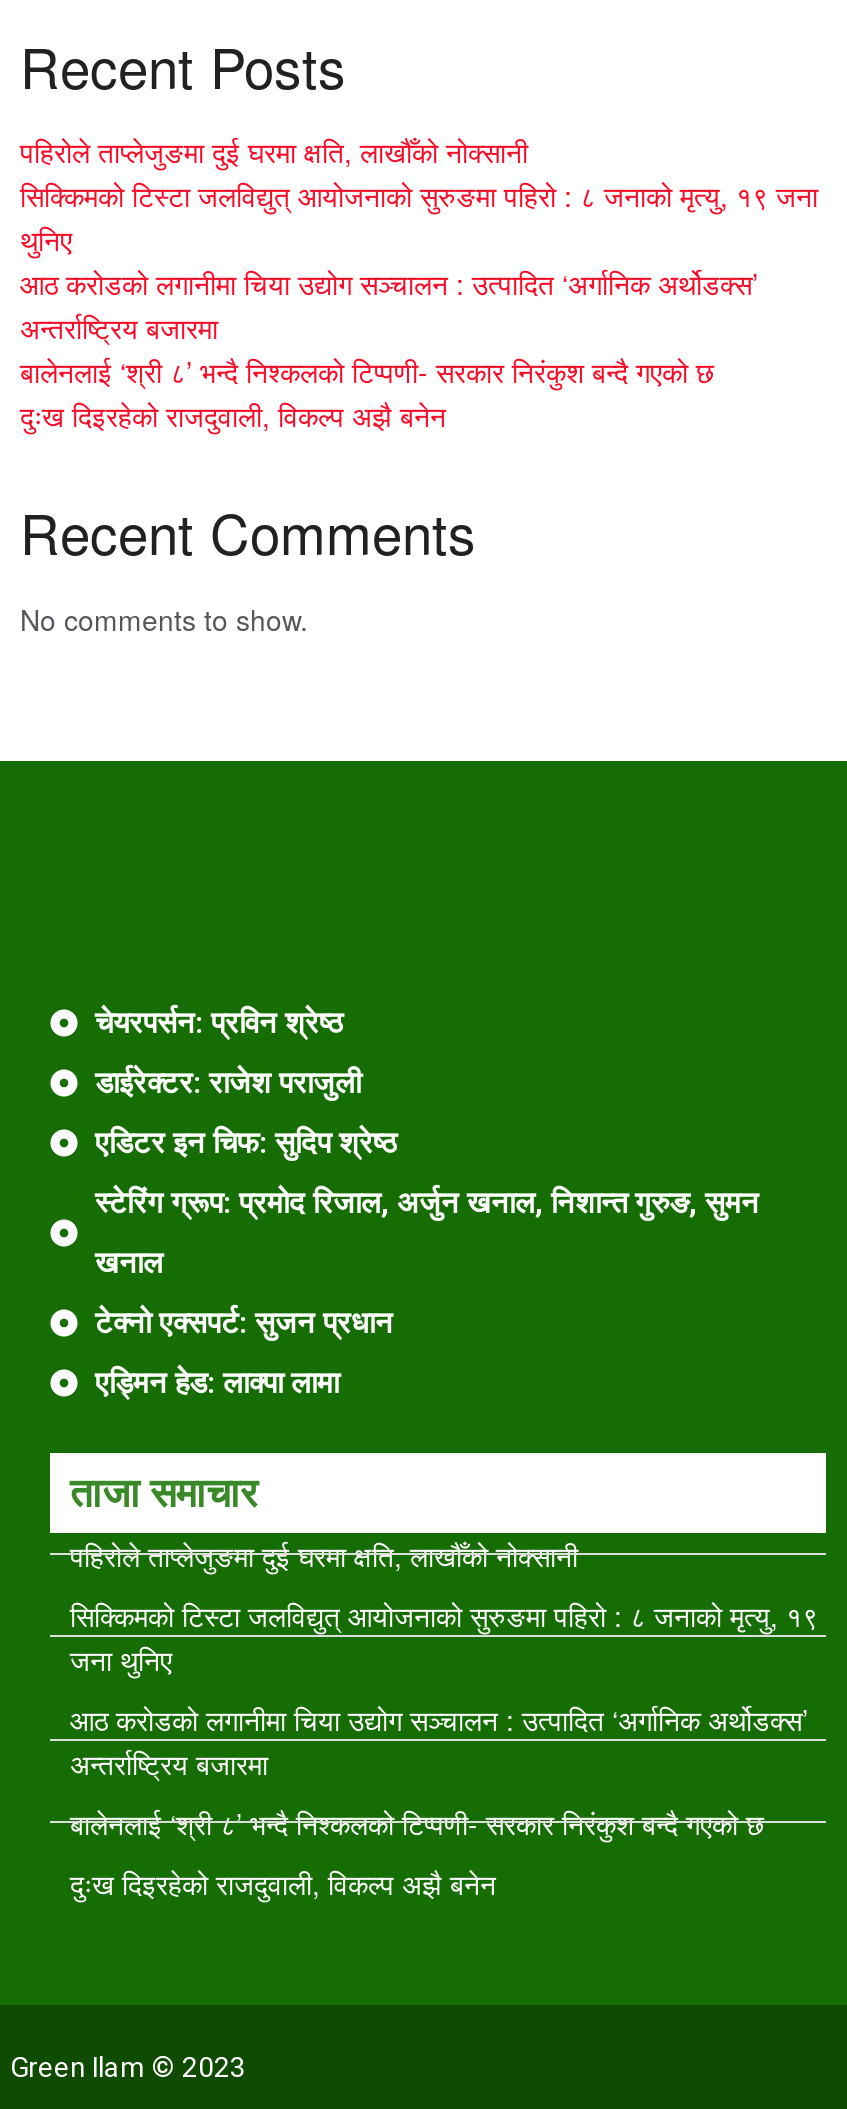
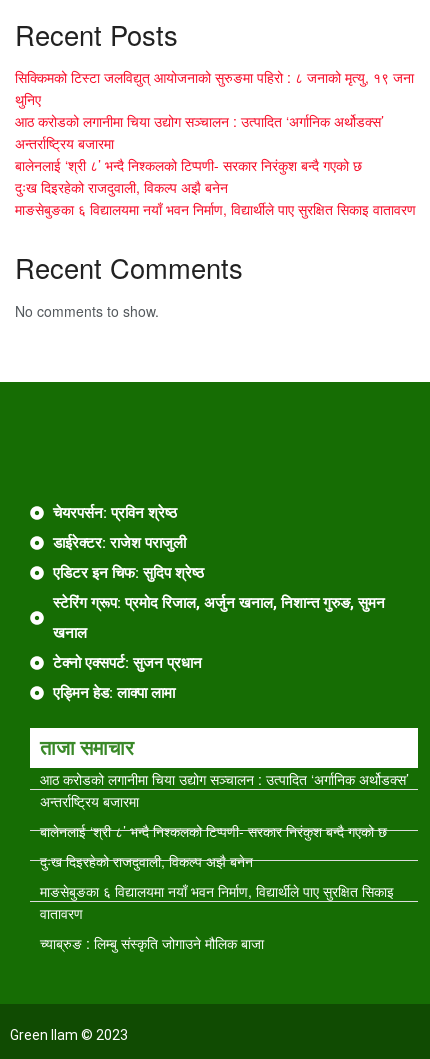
- पहिरोले ताप्लेजुङमा दुई घरमा क्षति, लाखौँको नोक्सानी

moved up: सिक्किमको टिस्टा जलविद्युत् आयोजनाको सुरुङमा पहिरो : ८ जनाको मृत्यु, १९ जना | थुनिए | आठ करोडको लगानीमा चिया उद्योग सञ्चालन : उत्पादित ‘अर्गानिक अर्थोडक्स’ | अन्तर्राष्ट्रिय बजारमा | बालेनलाई ‘श्री ८’ भन्दै निश्कलको टिप्पणी- सरकार निरंकुश बन्दै गएको छ | दुःख दिइरहेको राजदुवाली, विकल्प अझै बनेन

+ माङसेबुङका ६ विद्यालयमा नयाँ भवन निर्माण, विद्यार्थीले पाए सुरक्षित सिकाइ वातावरण

- पहिरोले ताप्लेजुङमा दुई घरमा क्षति, लाखौँको नोक्सानी
- सिक्किमको टिस्टा जलविद्युत् आयोजनाको सुरुङमा पहिरो : ८ जनाको मृत्यु, १९
- जना थुनिए

moved up: आठ करोडको लगानीमा चिया उद्योग सञ्चालन : उत्पादित ‘अर्गानिक अर्थोडक्स’ | अन्तर्राष्ट्रिय बजारमा | बालेनलाई ‘श्री ८’ भन्दै निश्कलको टिप्पणी- सरकार निरंकुश बन्दै गएको छ | दुःख दिइरहेको राजदुवाली, विकल्प अझै बनेन

+ माङसेबुङका ६ विद्यालयमा नयाँ भवन निर्माण, विद्यार्थीले पाए सुरक्षित सिकाइ
+ वातावरण
+ च्याब्रुङ : लिम्बु संस्कृति जोगाउने मौलिक बाजा
